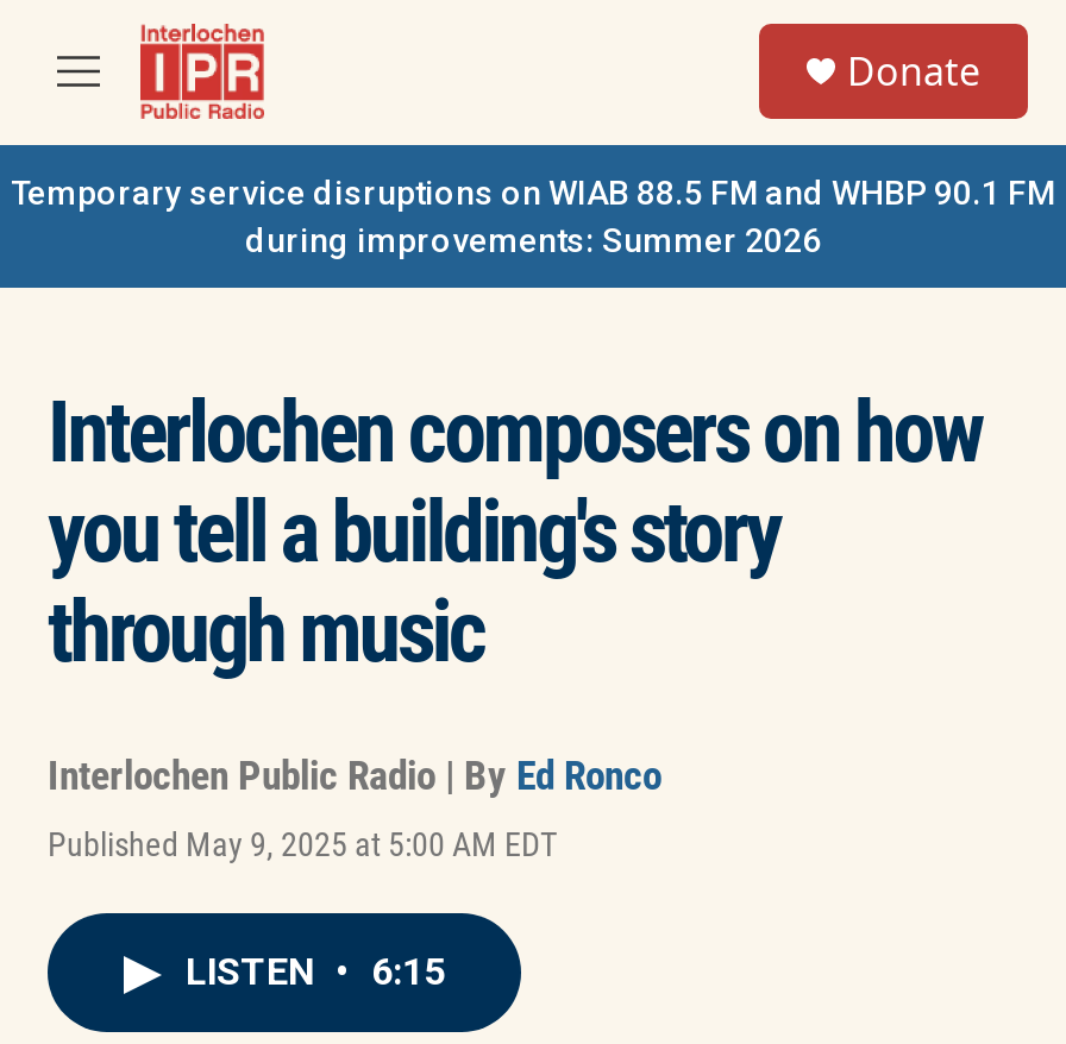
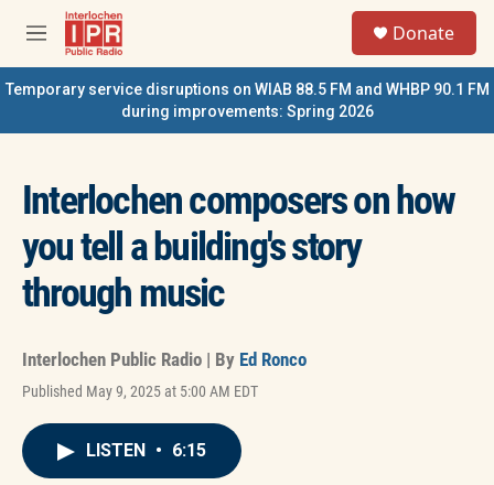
- during improvements: Summer 2026
+ during improvements: Spring 2026
